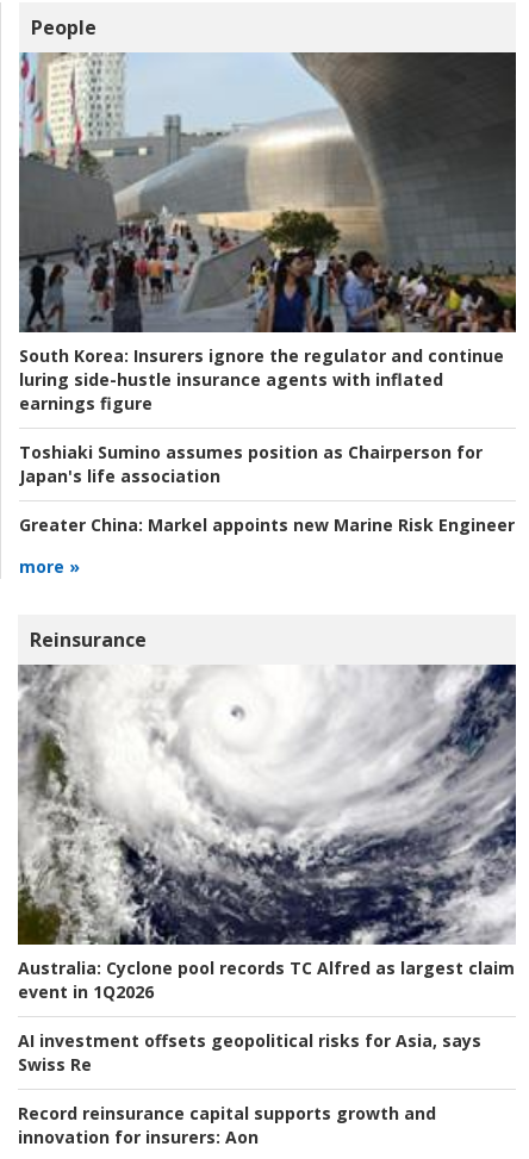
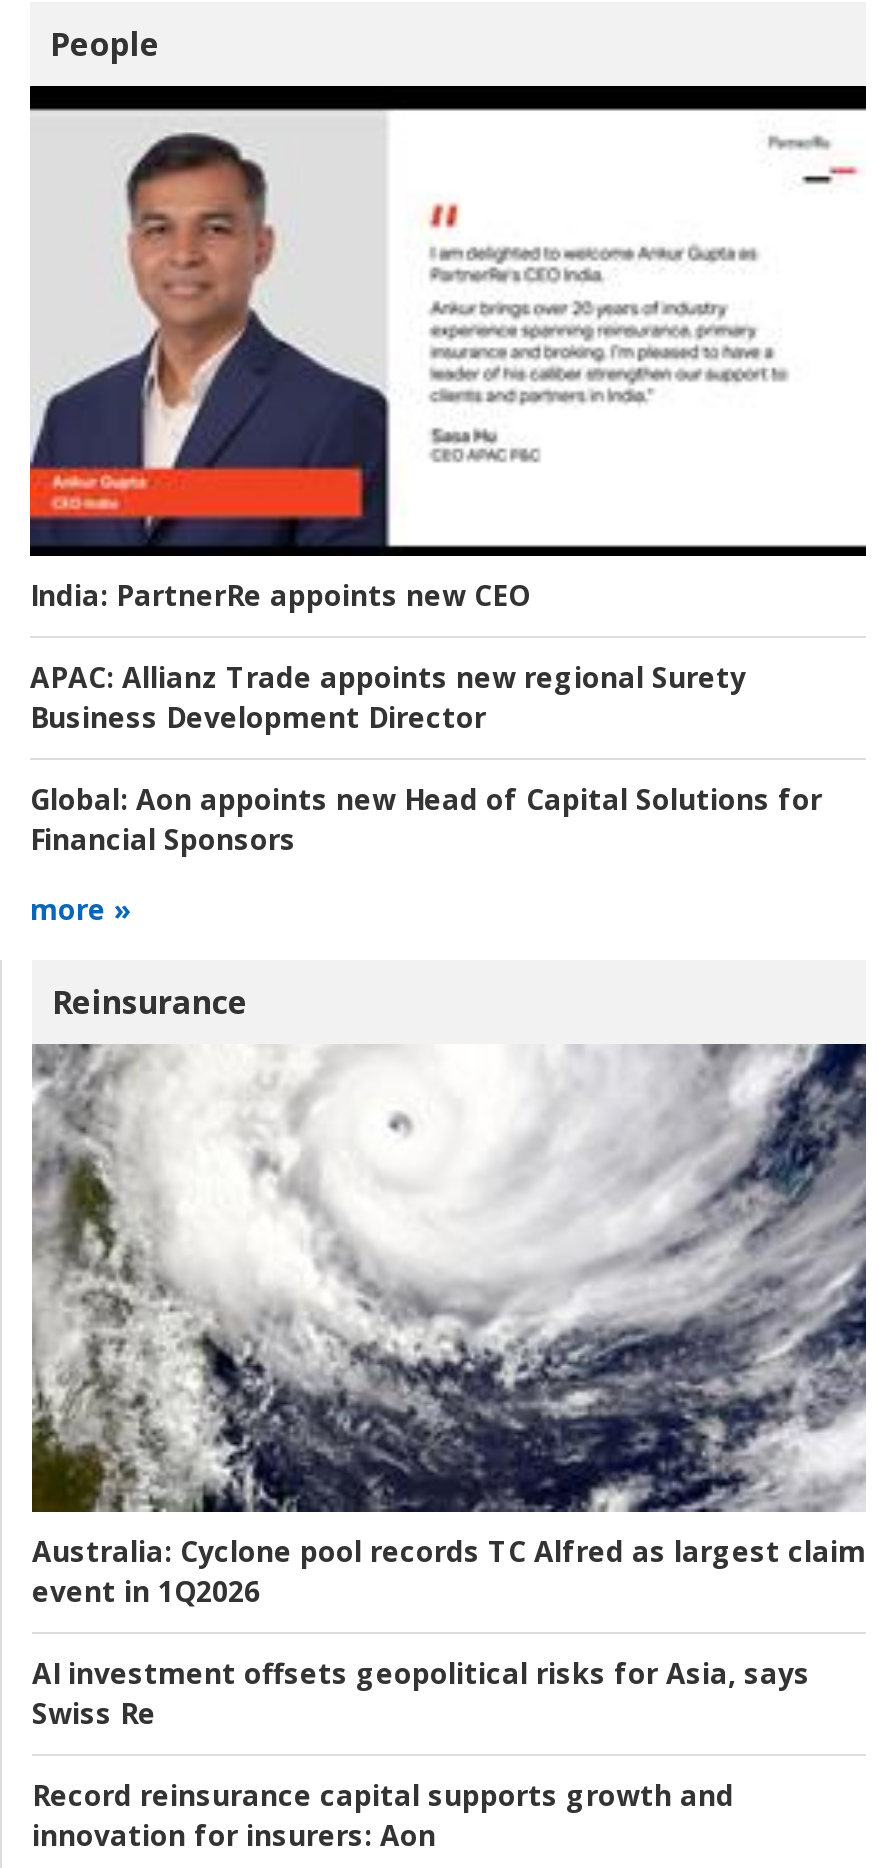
- [image]
- South Korea: Insurers ignore the regulator and continue
- luring side-hustle insurance agents with inflated
- earnings figure
+ [image]
+ India: PartnerRe appoints new CEO

- Toshiaki Sumino assumes position as Chairperson for
- Japan's life association
+ APAC: Allianz Trade appoints new regional Surety
+ Business Development Director

- Greater China: Markel appoints new Marine Risk Engineer
+ Global: Aon appoints new Head of Capital Solutions for
+ Financial Sponsors
